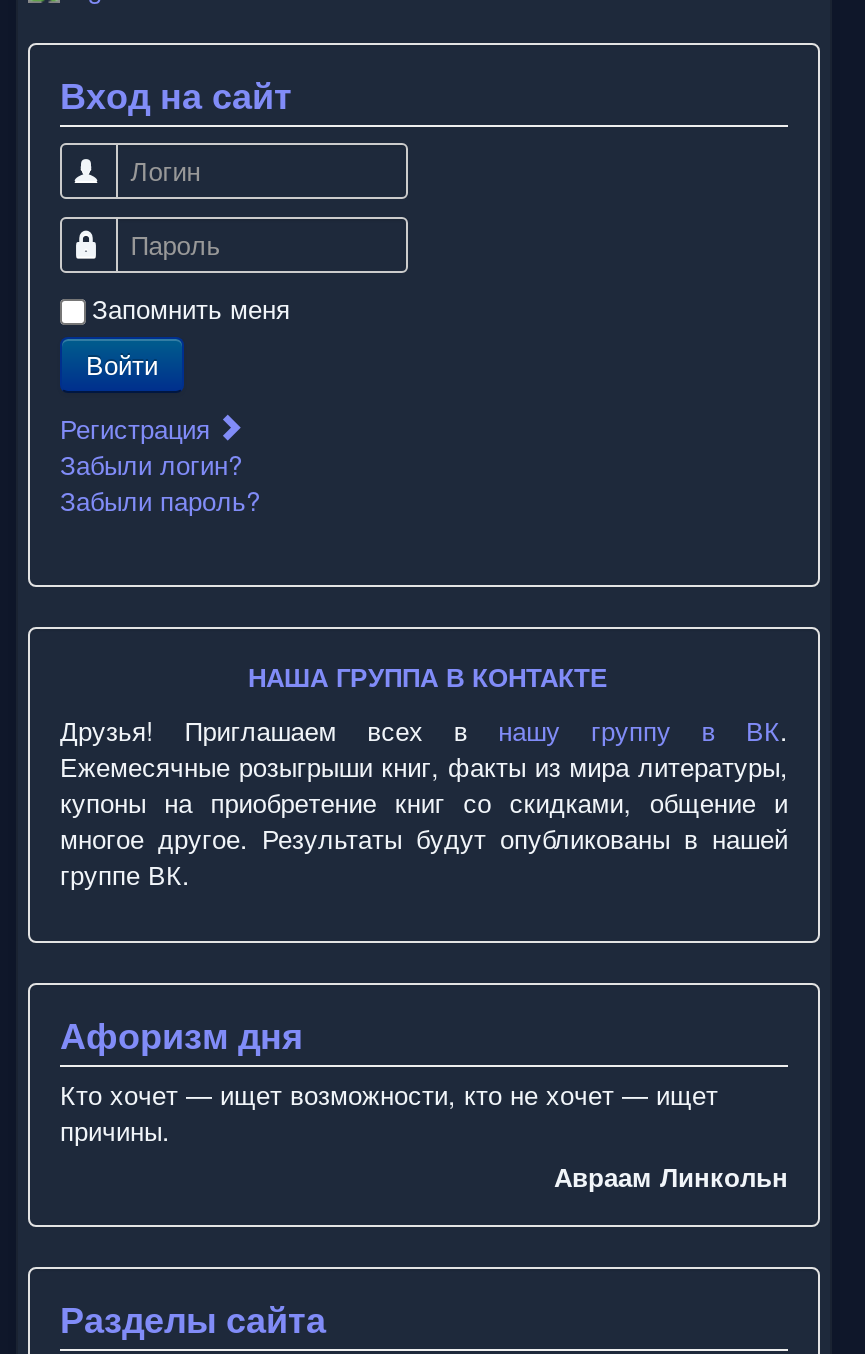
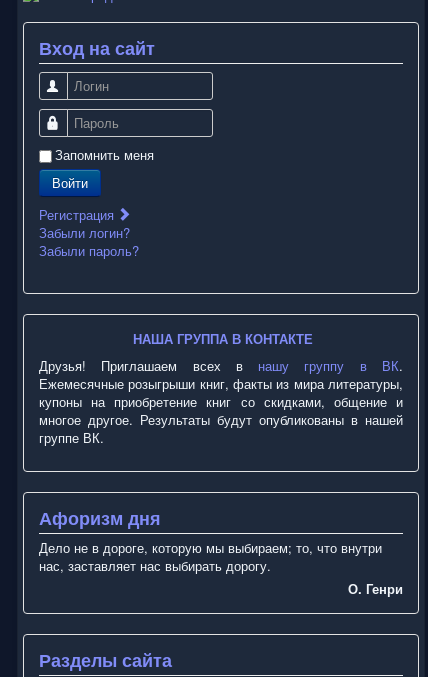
- Кто хочет — ищет возможности, кто не хочет — ищет
- причины.
- Авраам Линкольн
+ Дело не в дороге, которую мы выбираем; то, что внутри
+ нас, заставляет нас выбирать дорогу.
+ О. Генри
